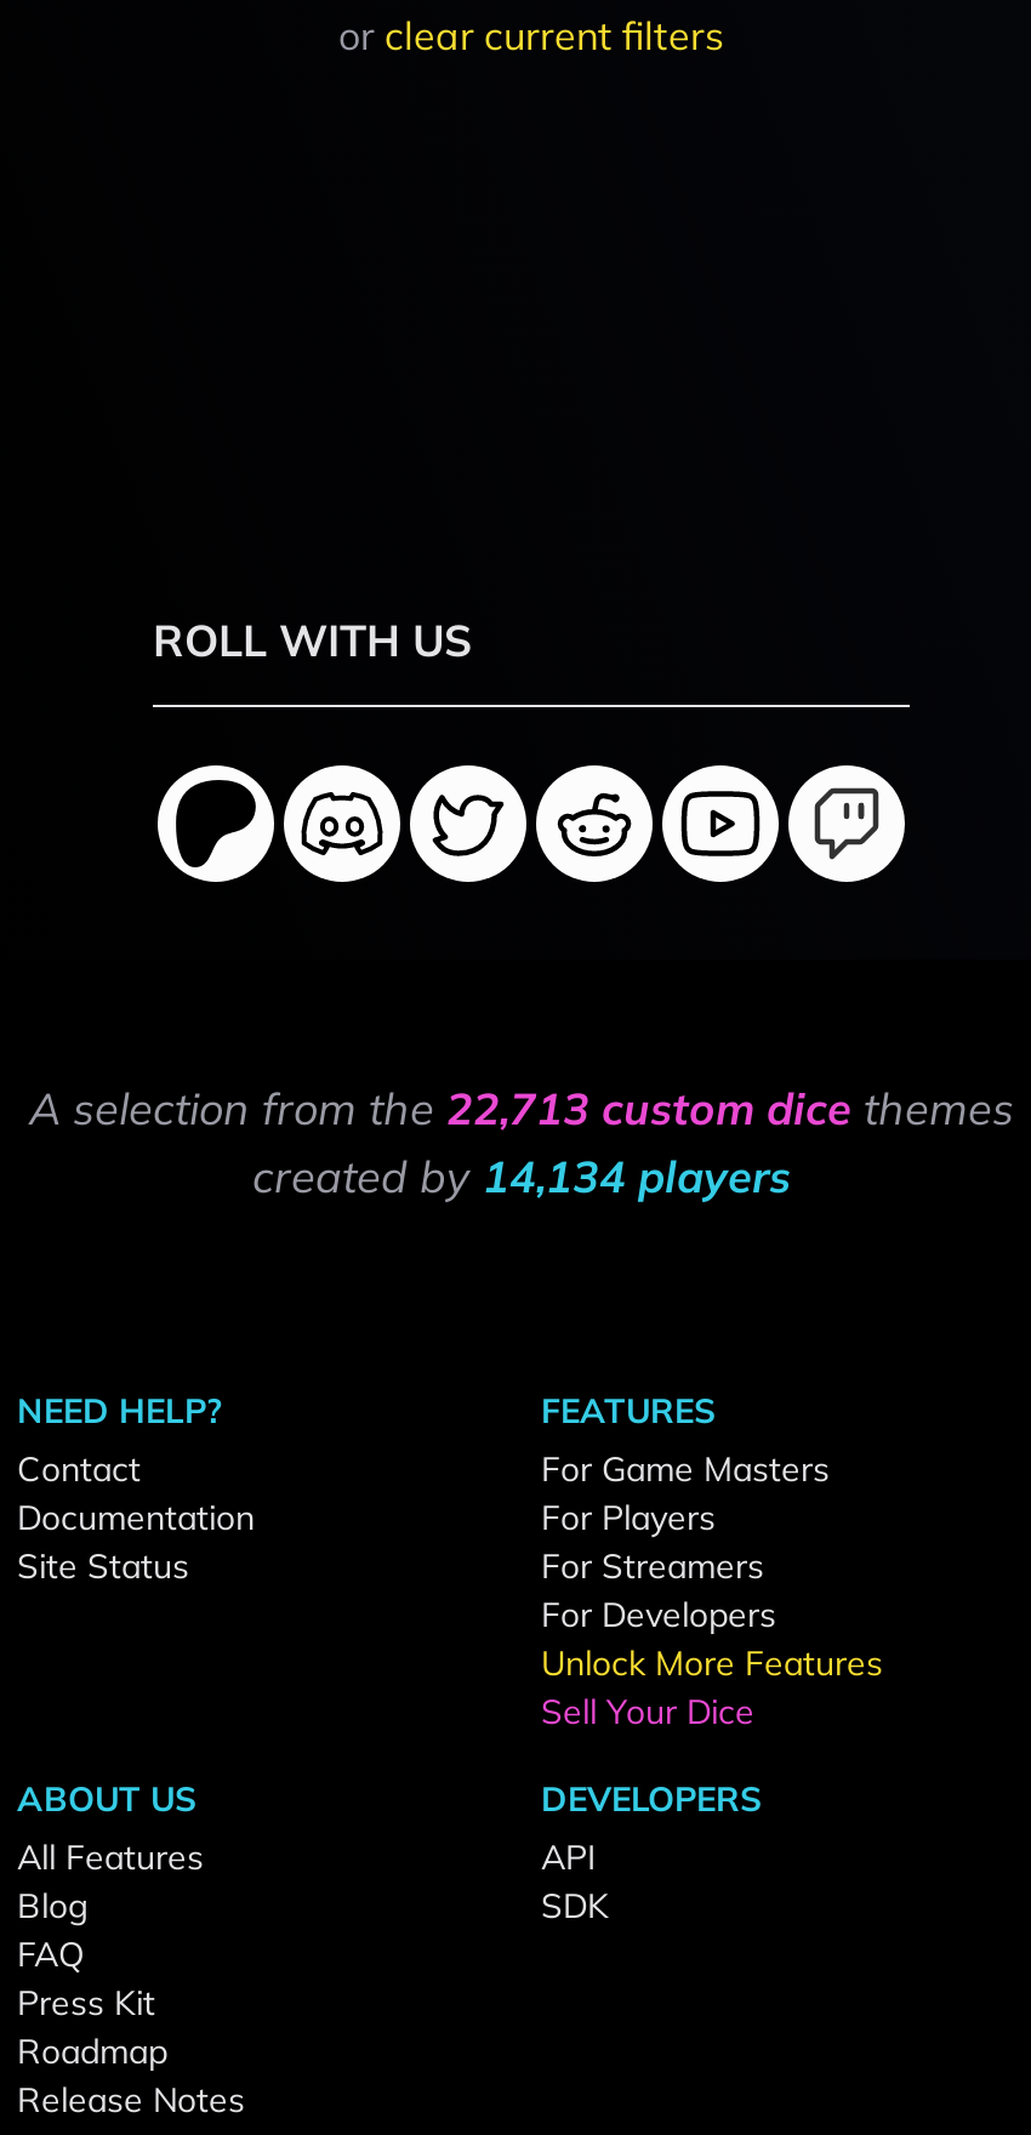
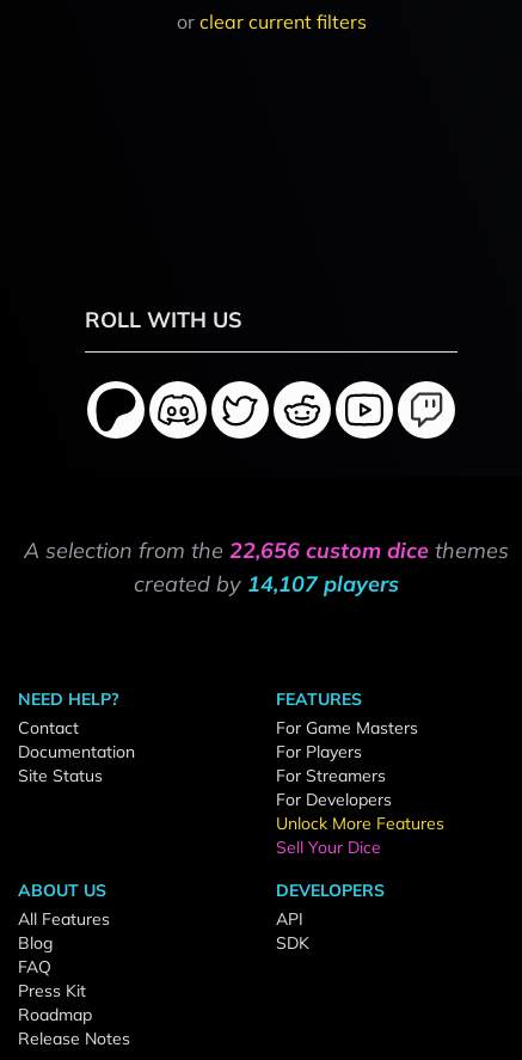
- A selection from the 22,713 custom dice themes
+ A selection from the 22,656 custom dice themes

- created by 14,134 players
+ created by 14,107 players
